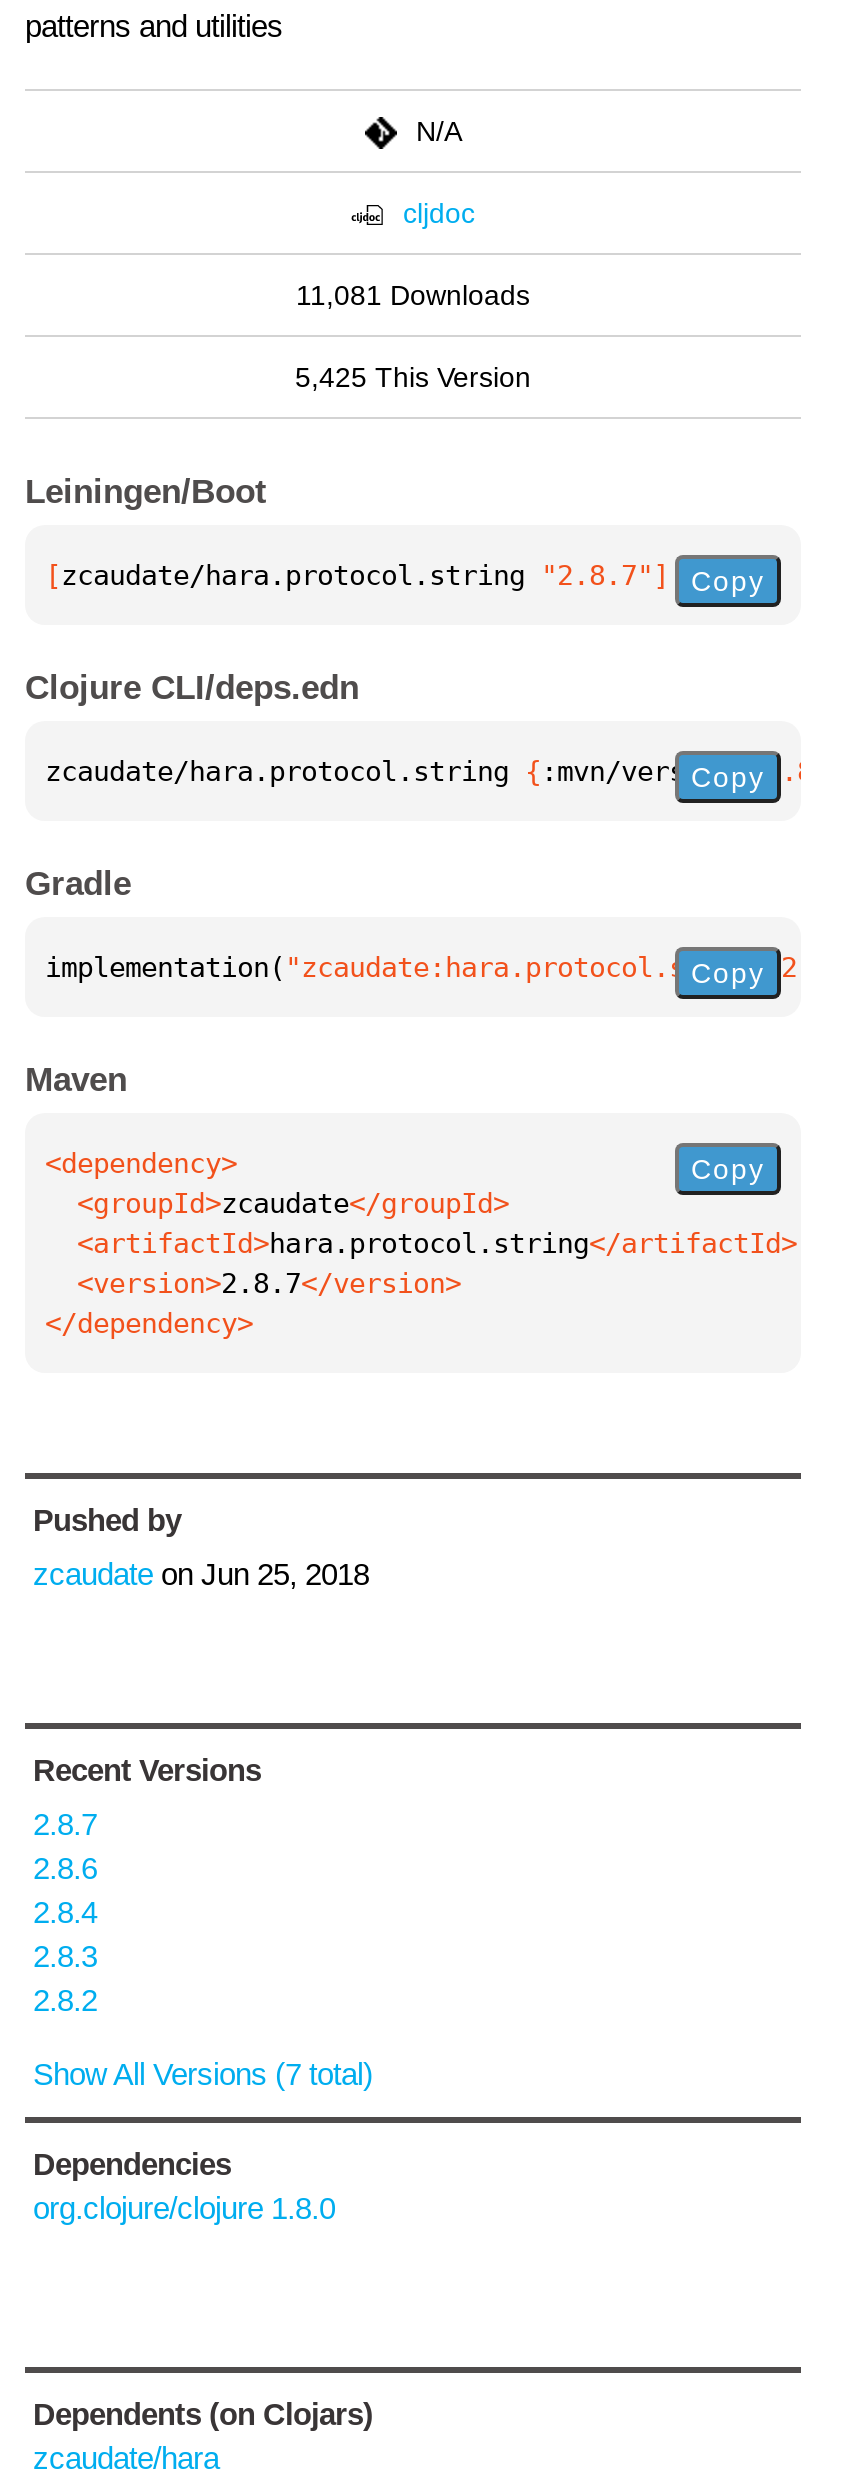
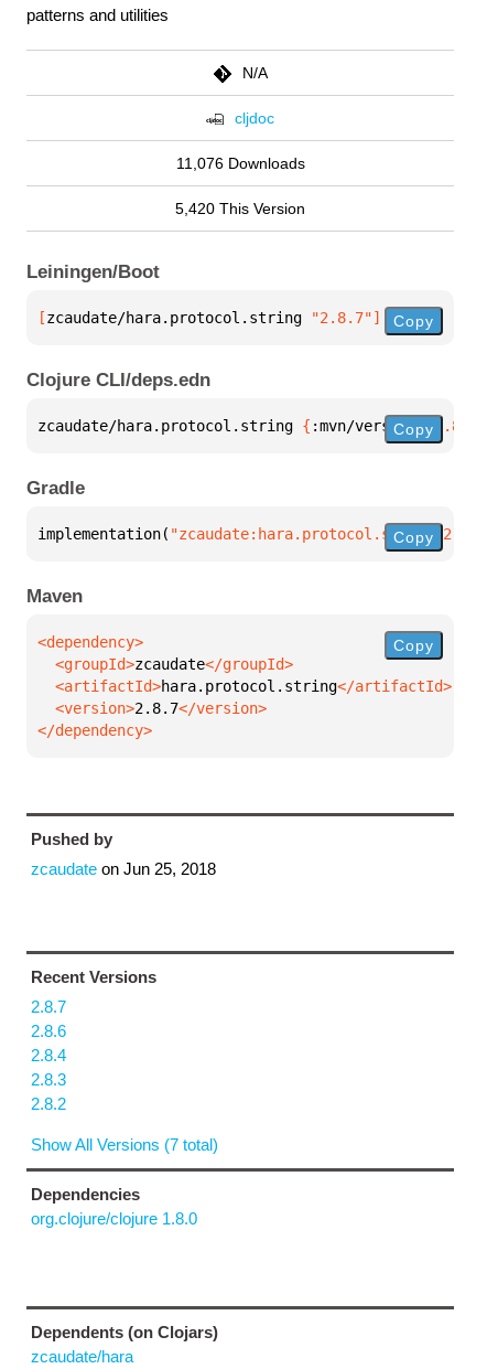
- 11,081 Downloads
+ 11,076 Downloads

- 5,425 This Version
+ 5,420 This Version
